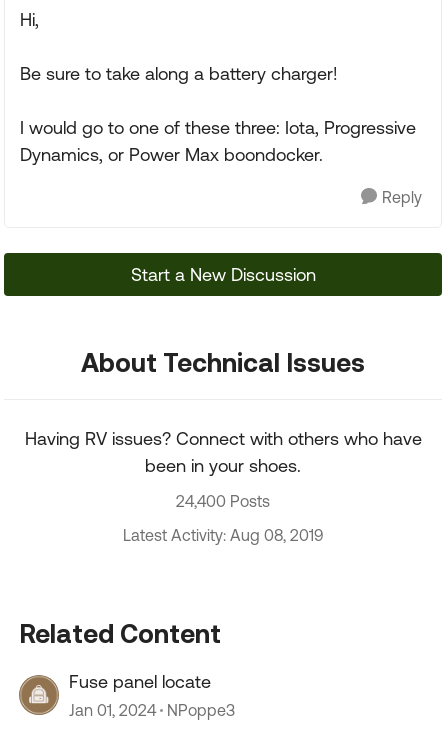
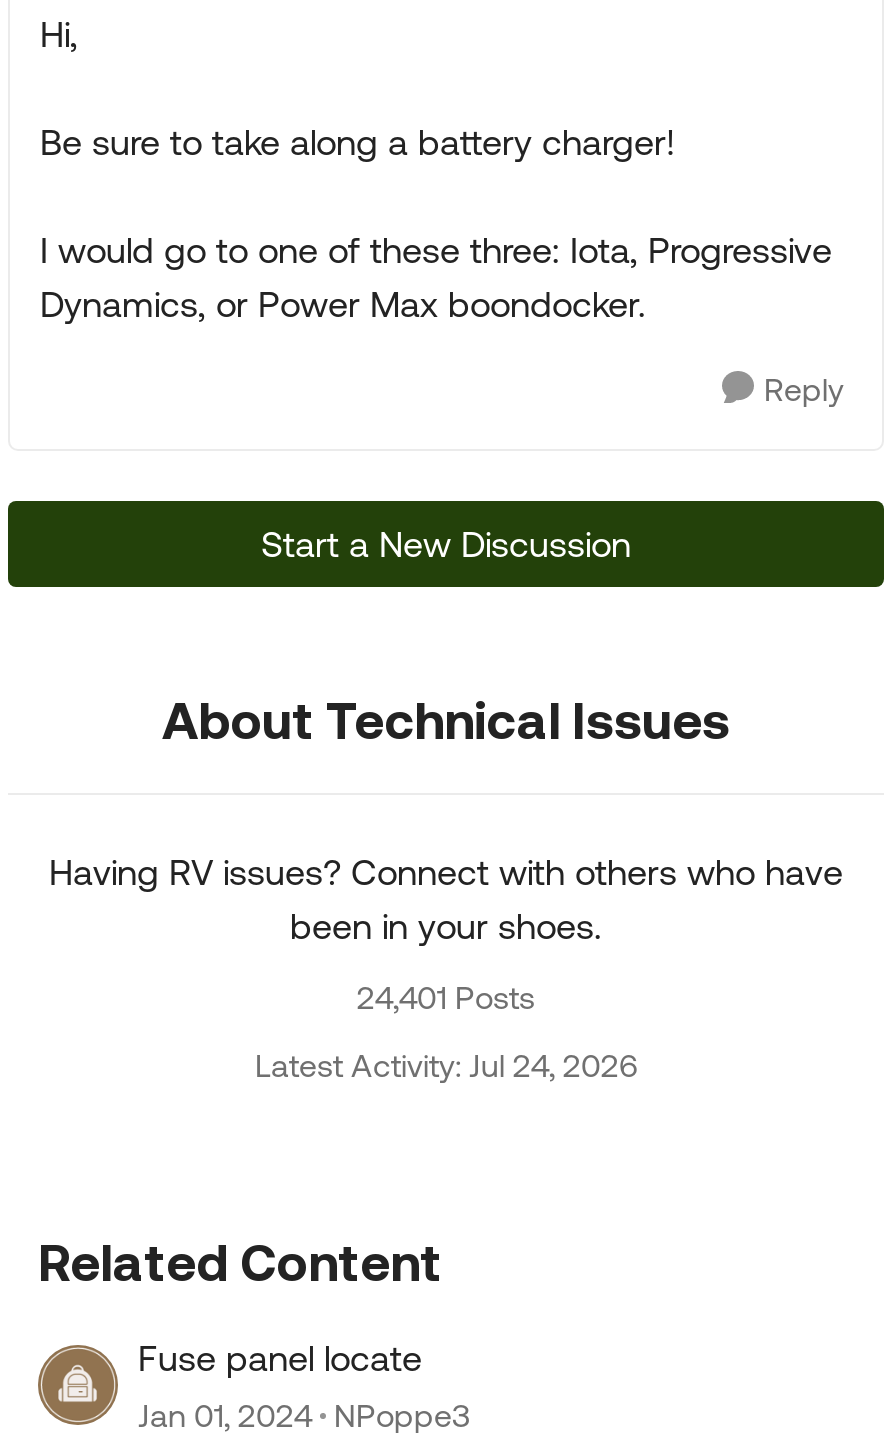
- 24,400 Posts
+ 24,401 Posts

- Latest Activity: Aug 08, 2019
+ Latest Activity: Jul 24, 2026
